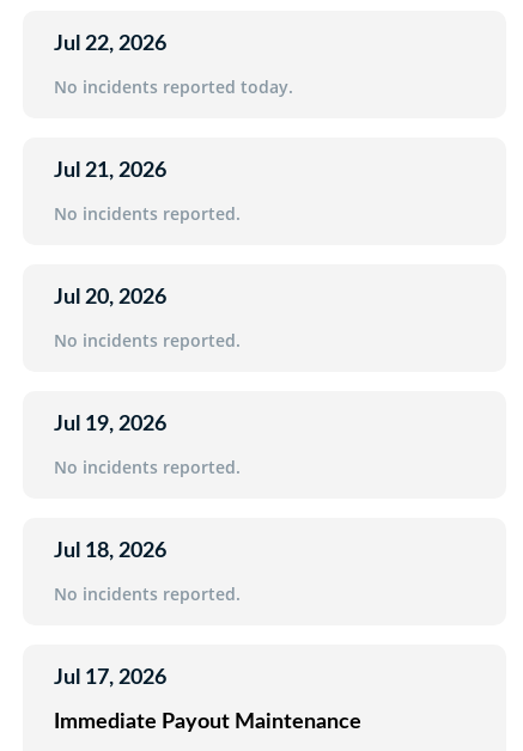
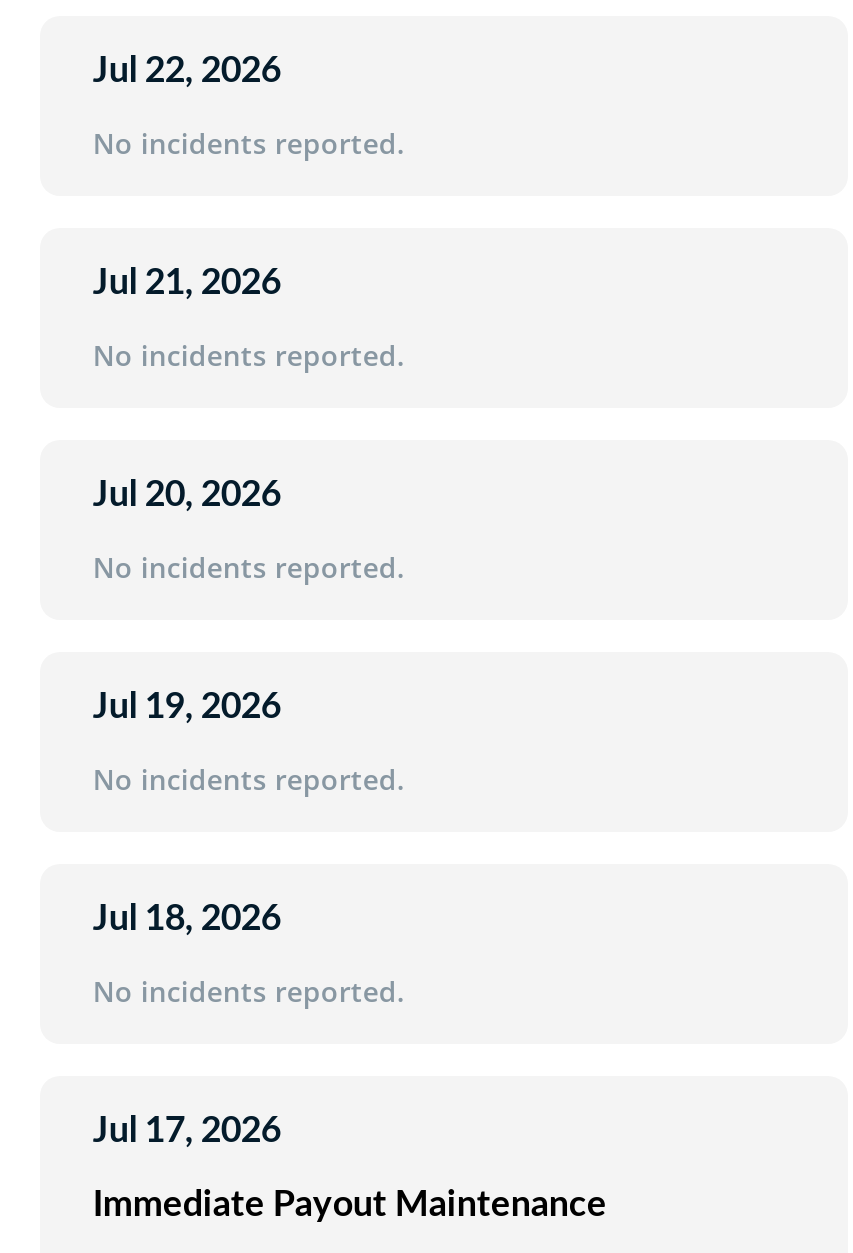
- No incidents reported today.
+ No incidents reported.
